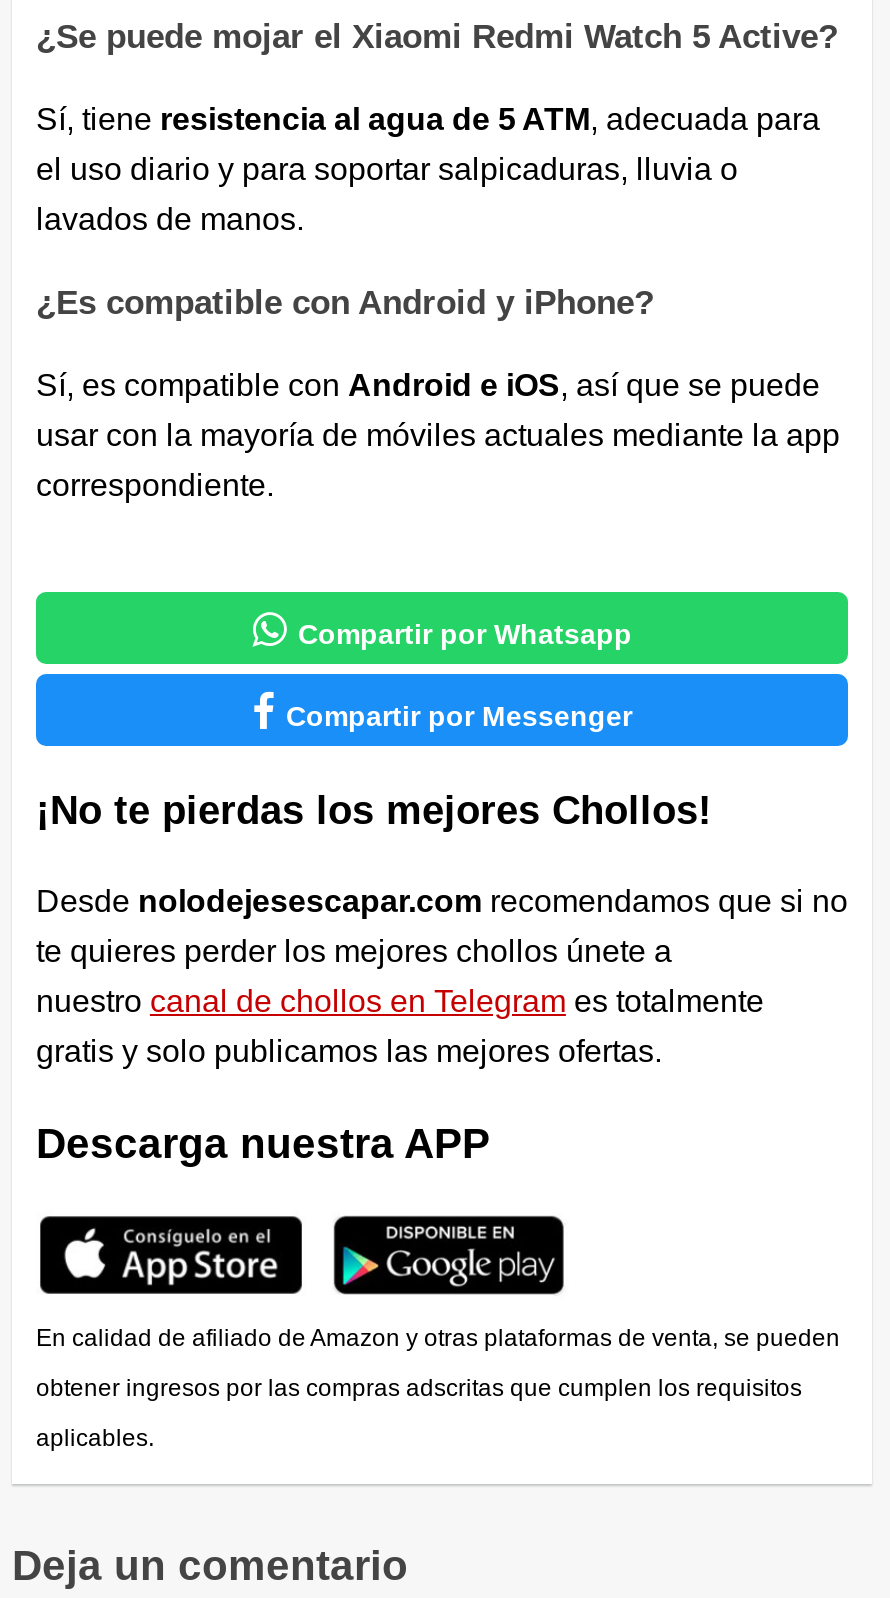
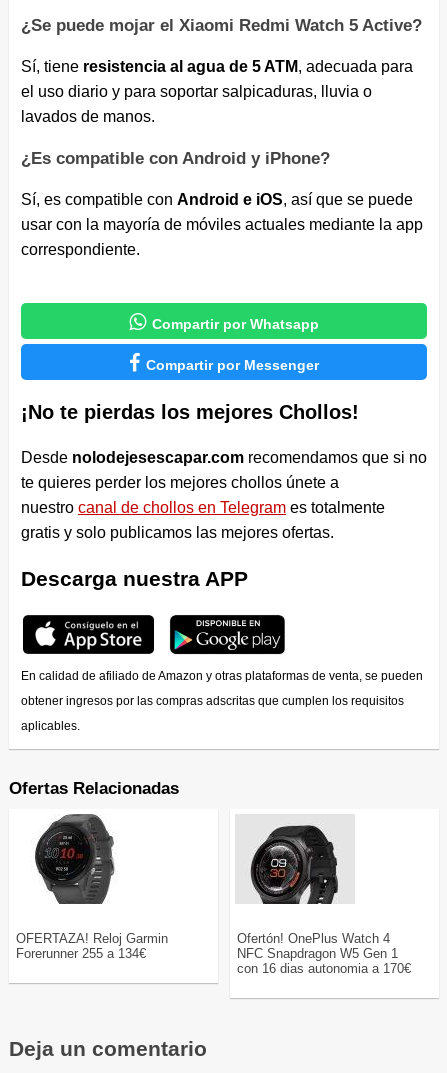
+ Ofertas Relacionadas

+ [image]
+ OFERTAZA! Reloj Garmin
+ Forerunner 255 a 134€

+ [image]
+ Ofertón! OnePlus Watch 4
+ NFC Snapdragon W5 Gen 1
+ con 16 dias autonomia a 170€
